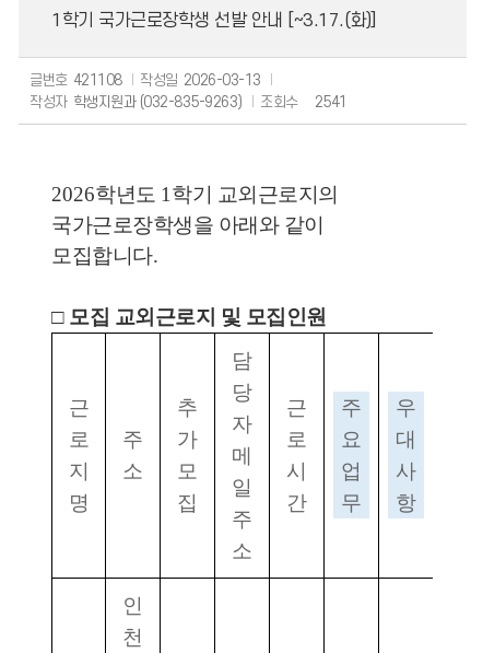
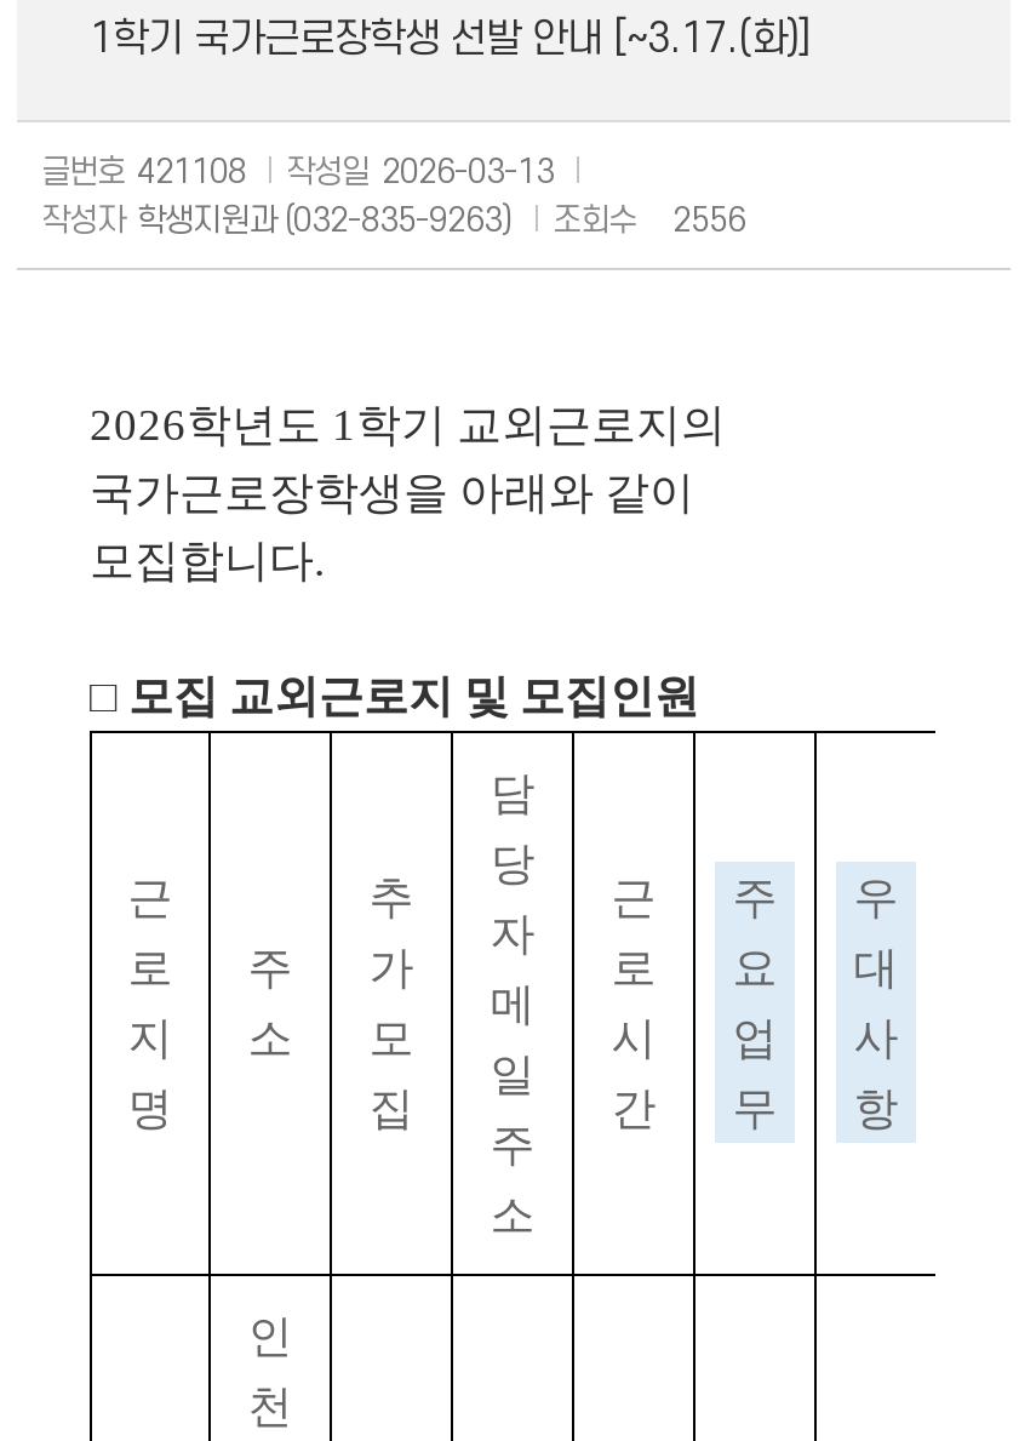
- 작성자 학생지원과 (032-835-9263) 조회수 2541
+ 작성자 학생지원과 (032-835-9263) 조회수 2556
